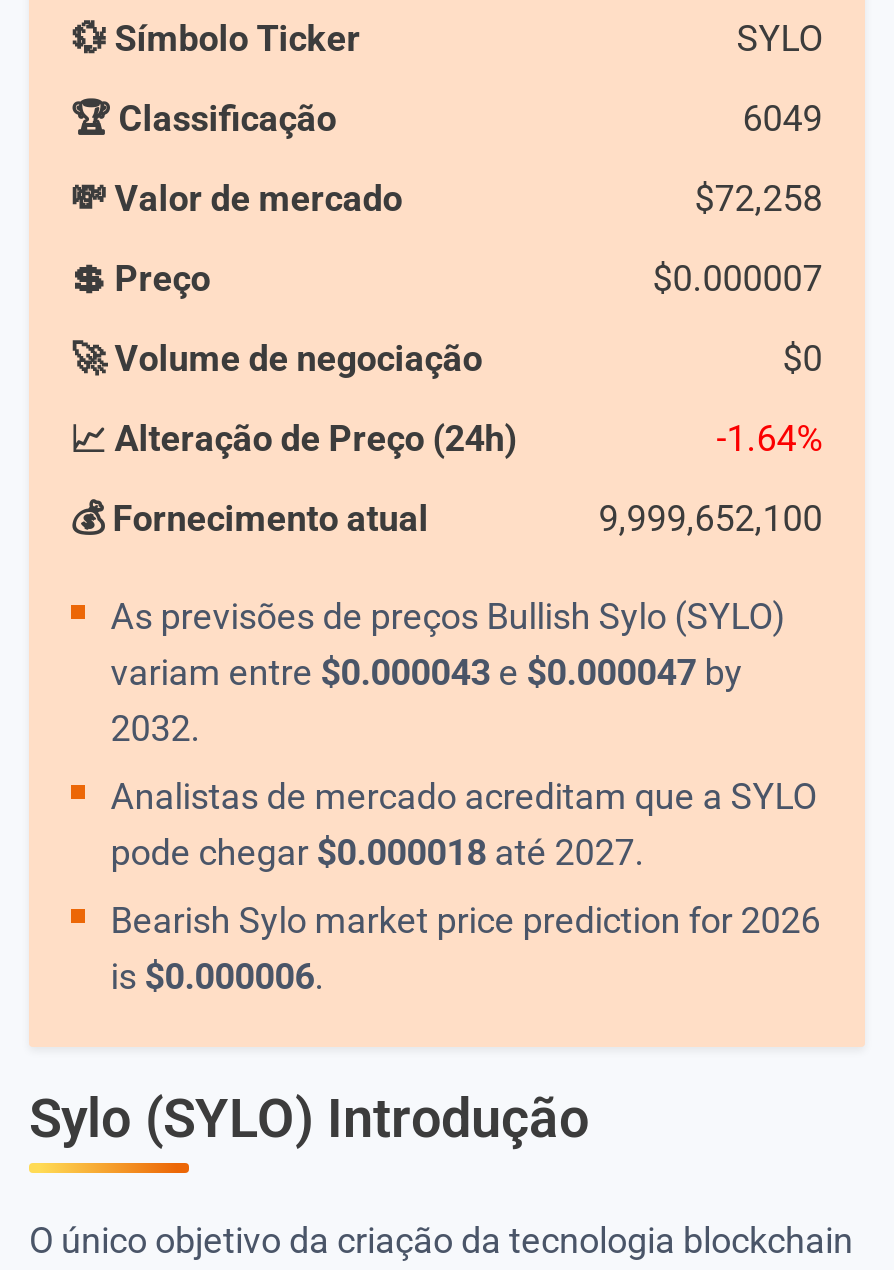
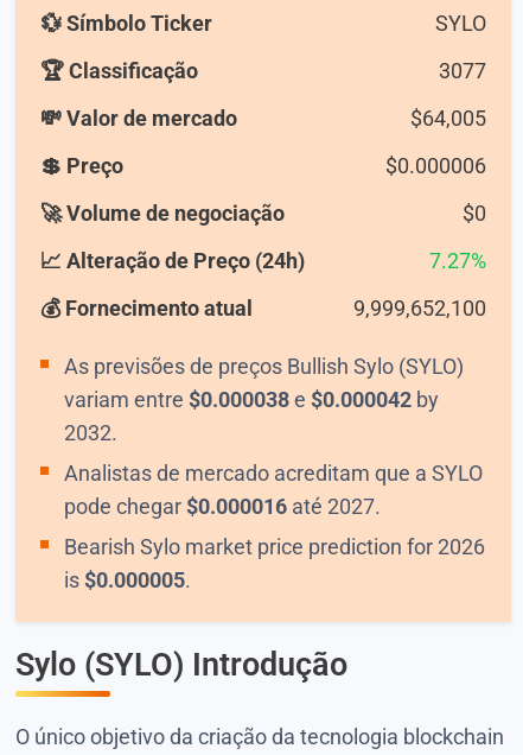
- 6049
+ 3077

- $72,258
+ $64,005

- $0.000007
+ $0.000006

- -1.64%
+ 7.27%

- variam entre $0.000043 e $0.000047 by
+ variam entre $0.000038 e $0.000042 by

- pode chegar $0.000018 até 2027.
+ pode chegar $0.000016 até 2027.

- is $0.000006.
+ is $0.000005.
